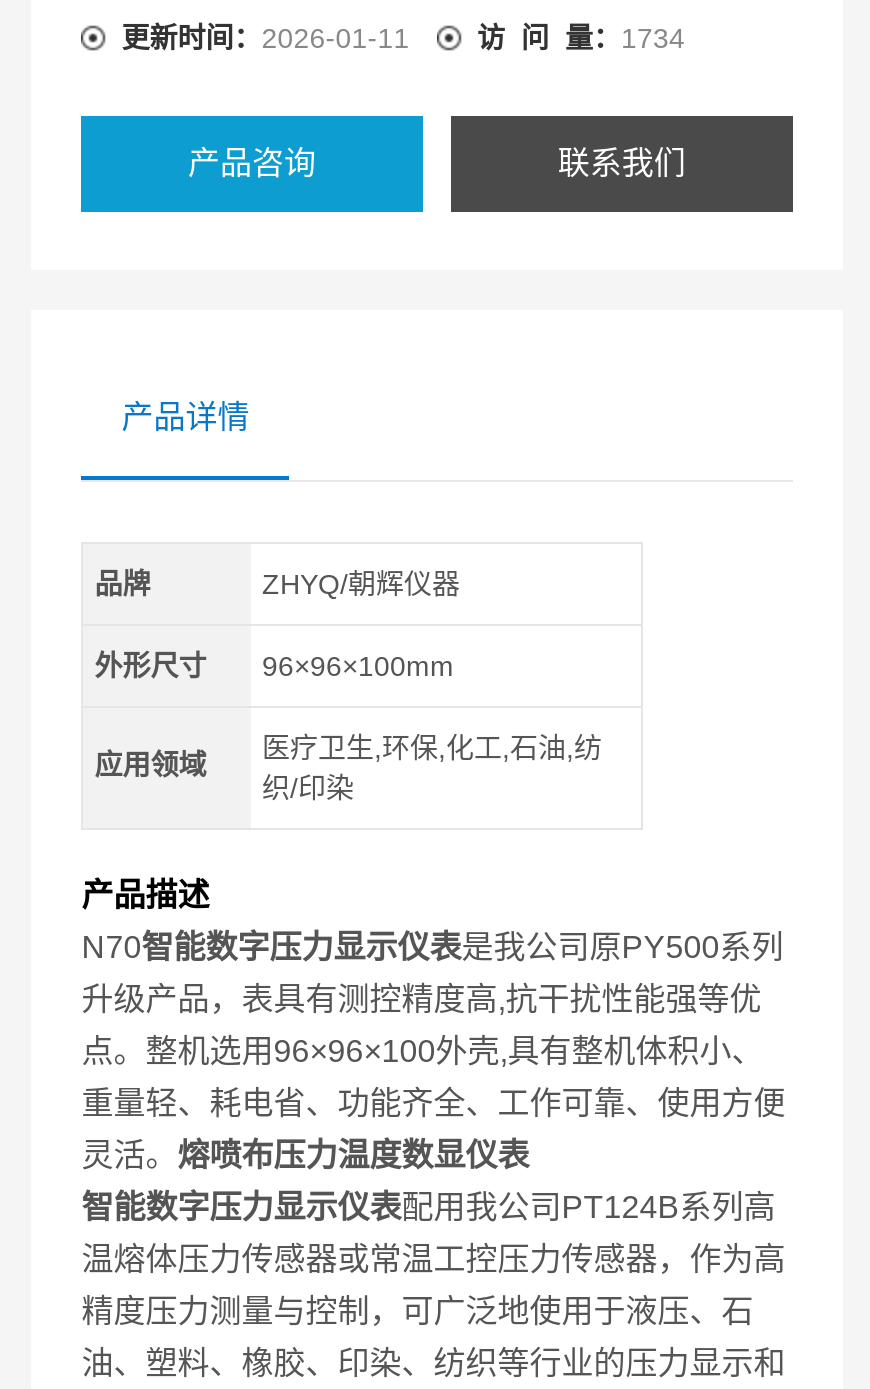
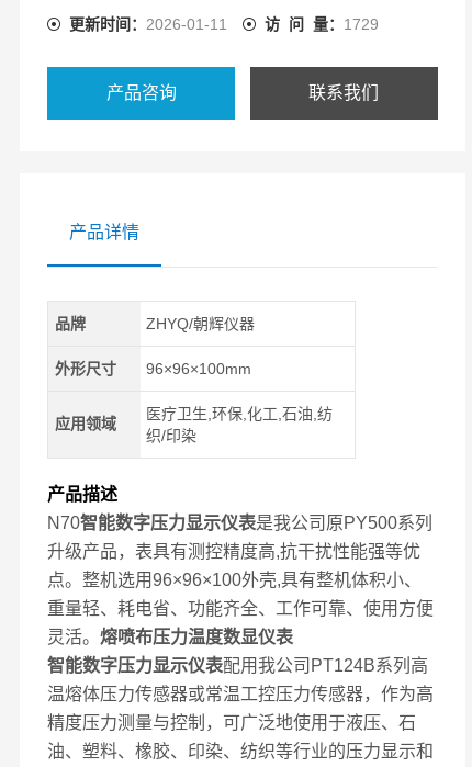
- 访 问 量：1734
+ 访 问 量：1729
